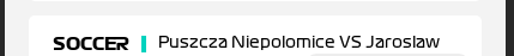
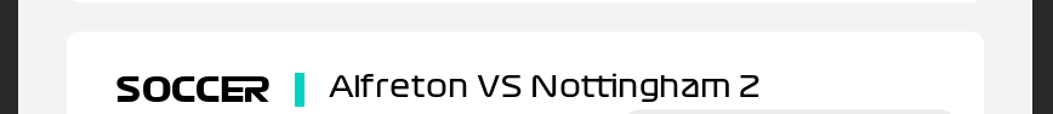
- Puszcza Niepolomice VS Jaroslaw
+ Alfreton VS Nottingham 2
